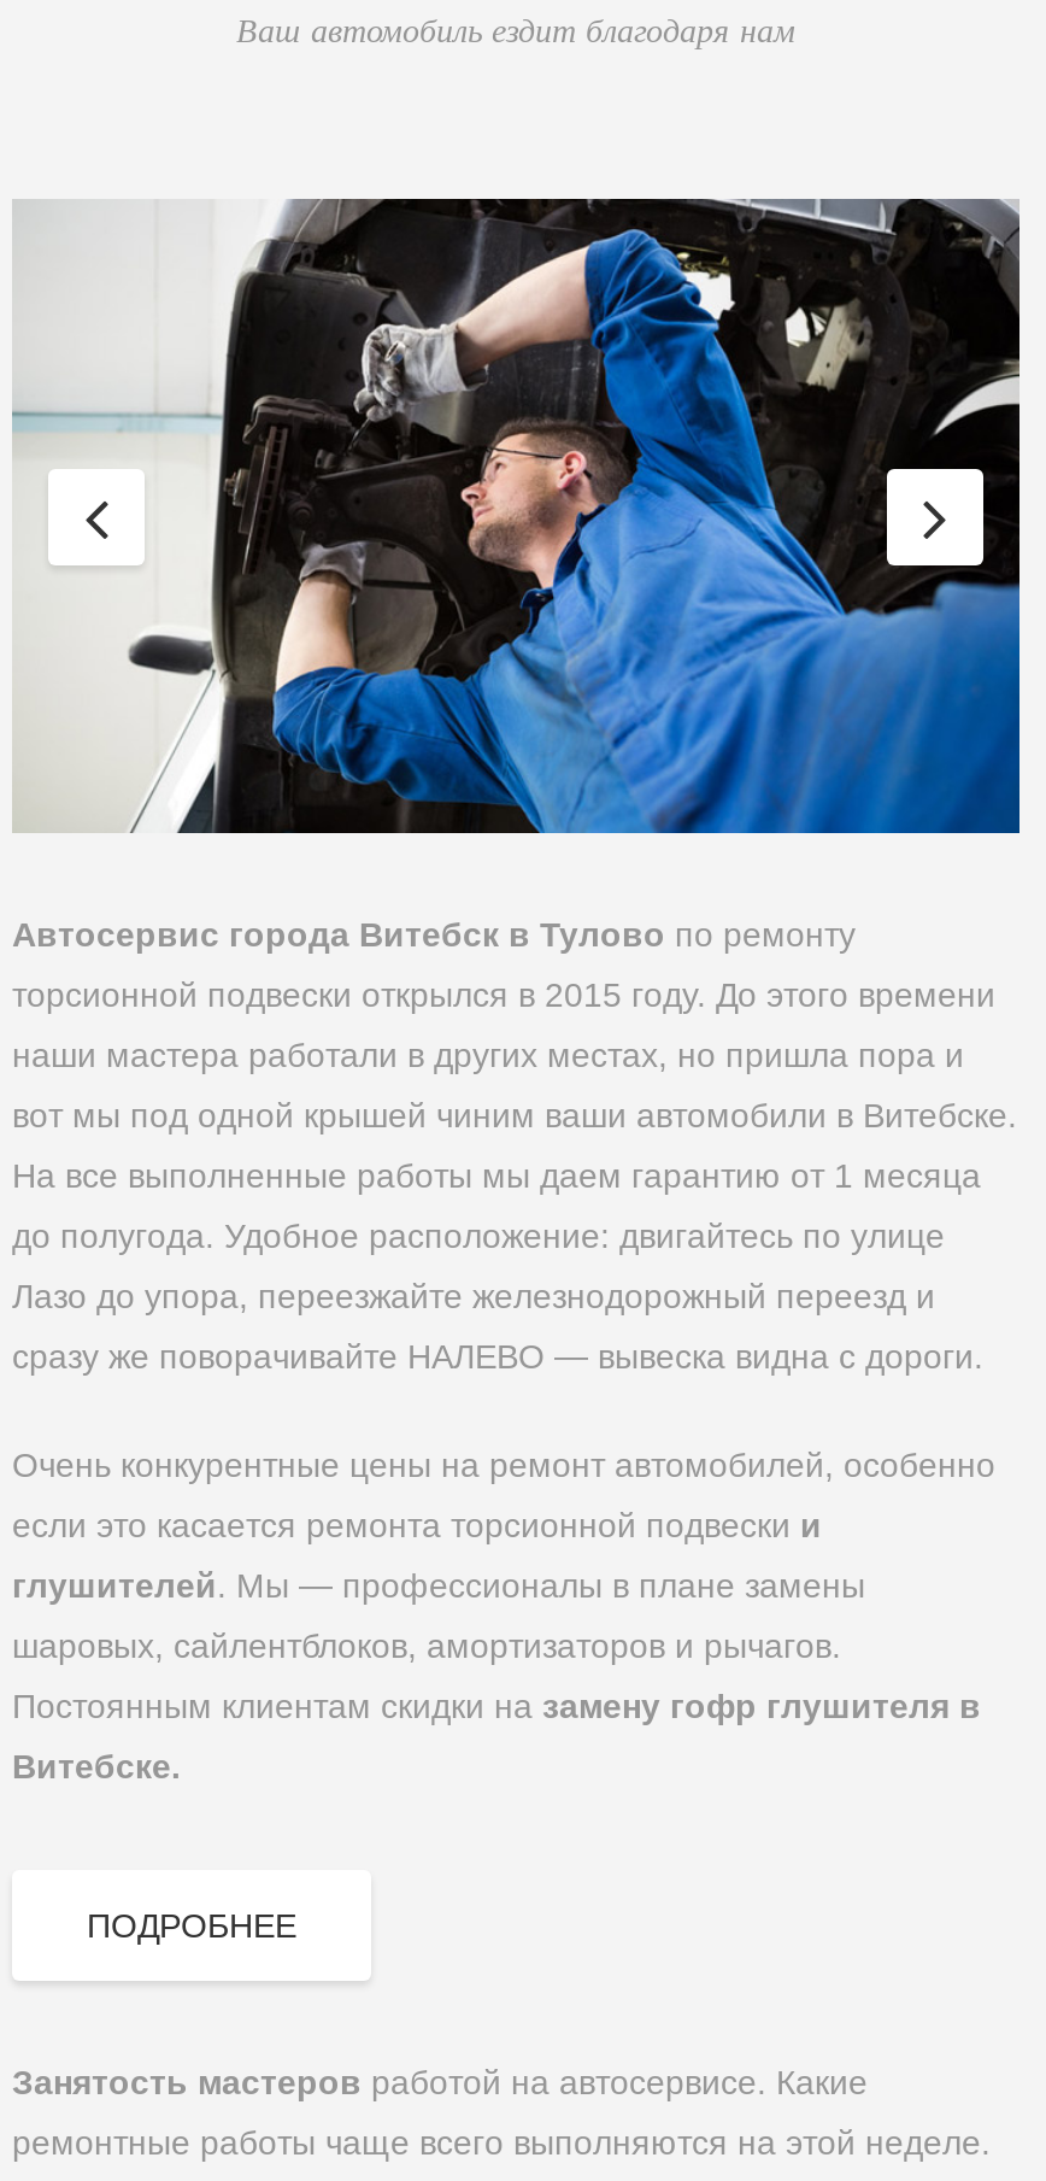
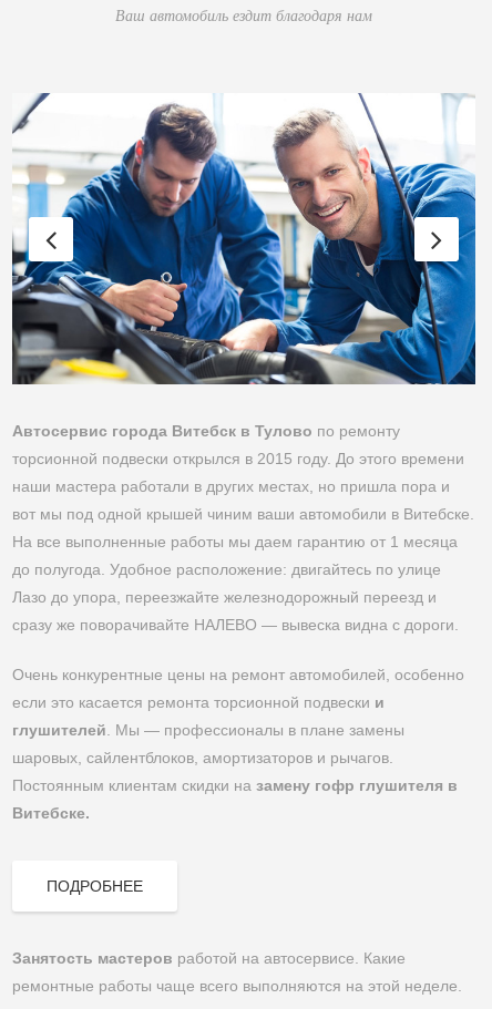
- [image]
+ [image]
